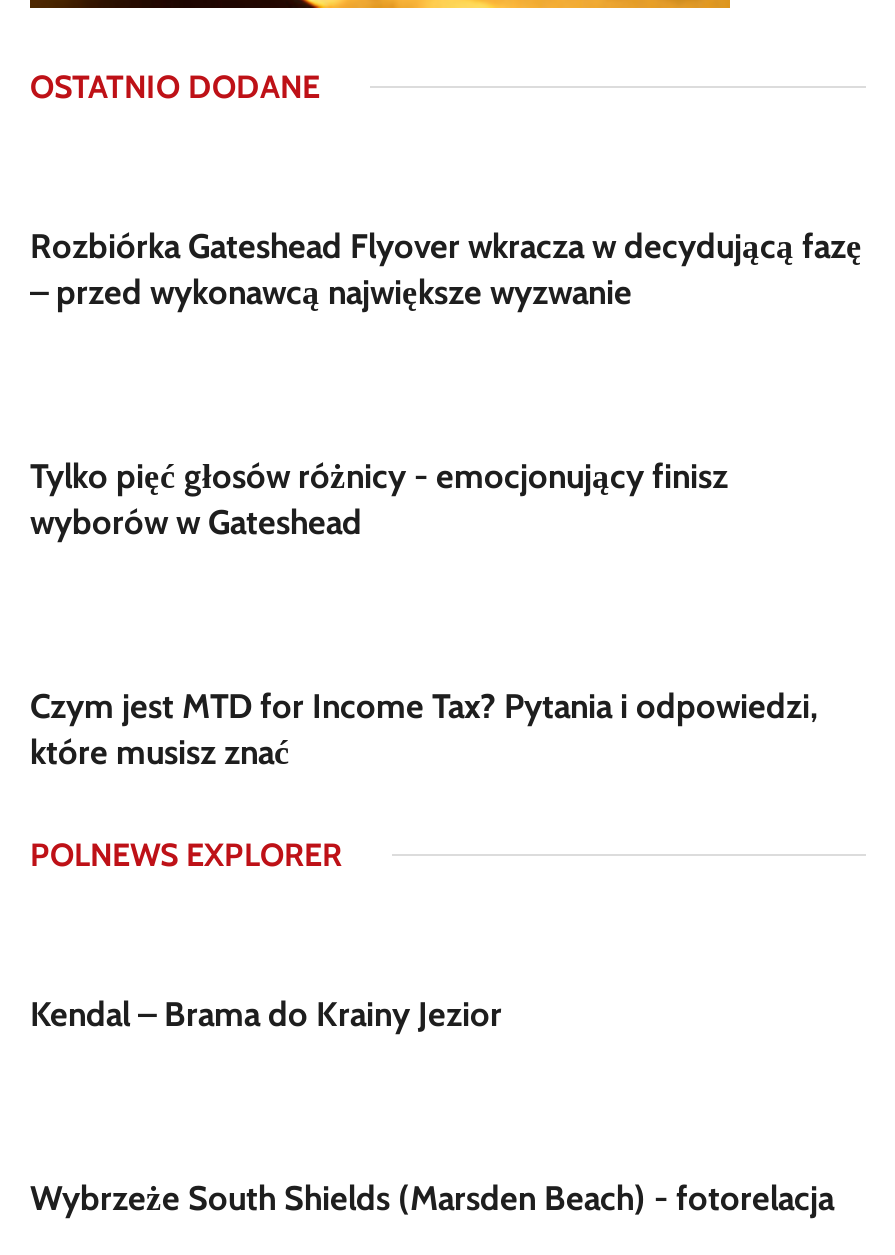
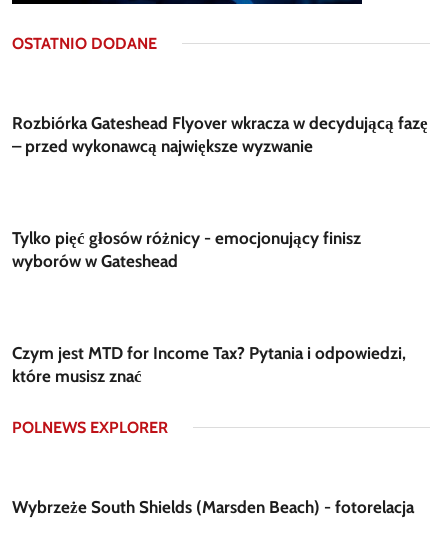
- Kendal – Brama do Krainy Jezior
